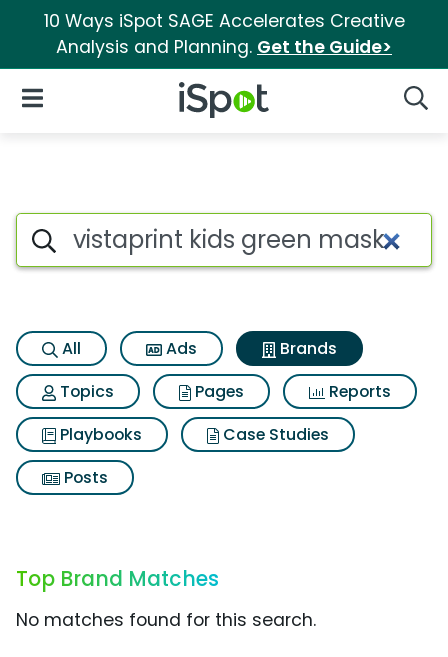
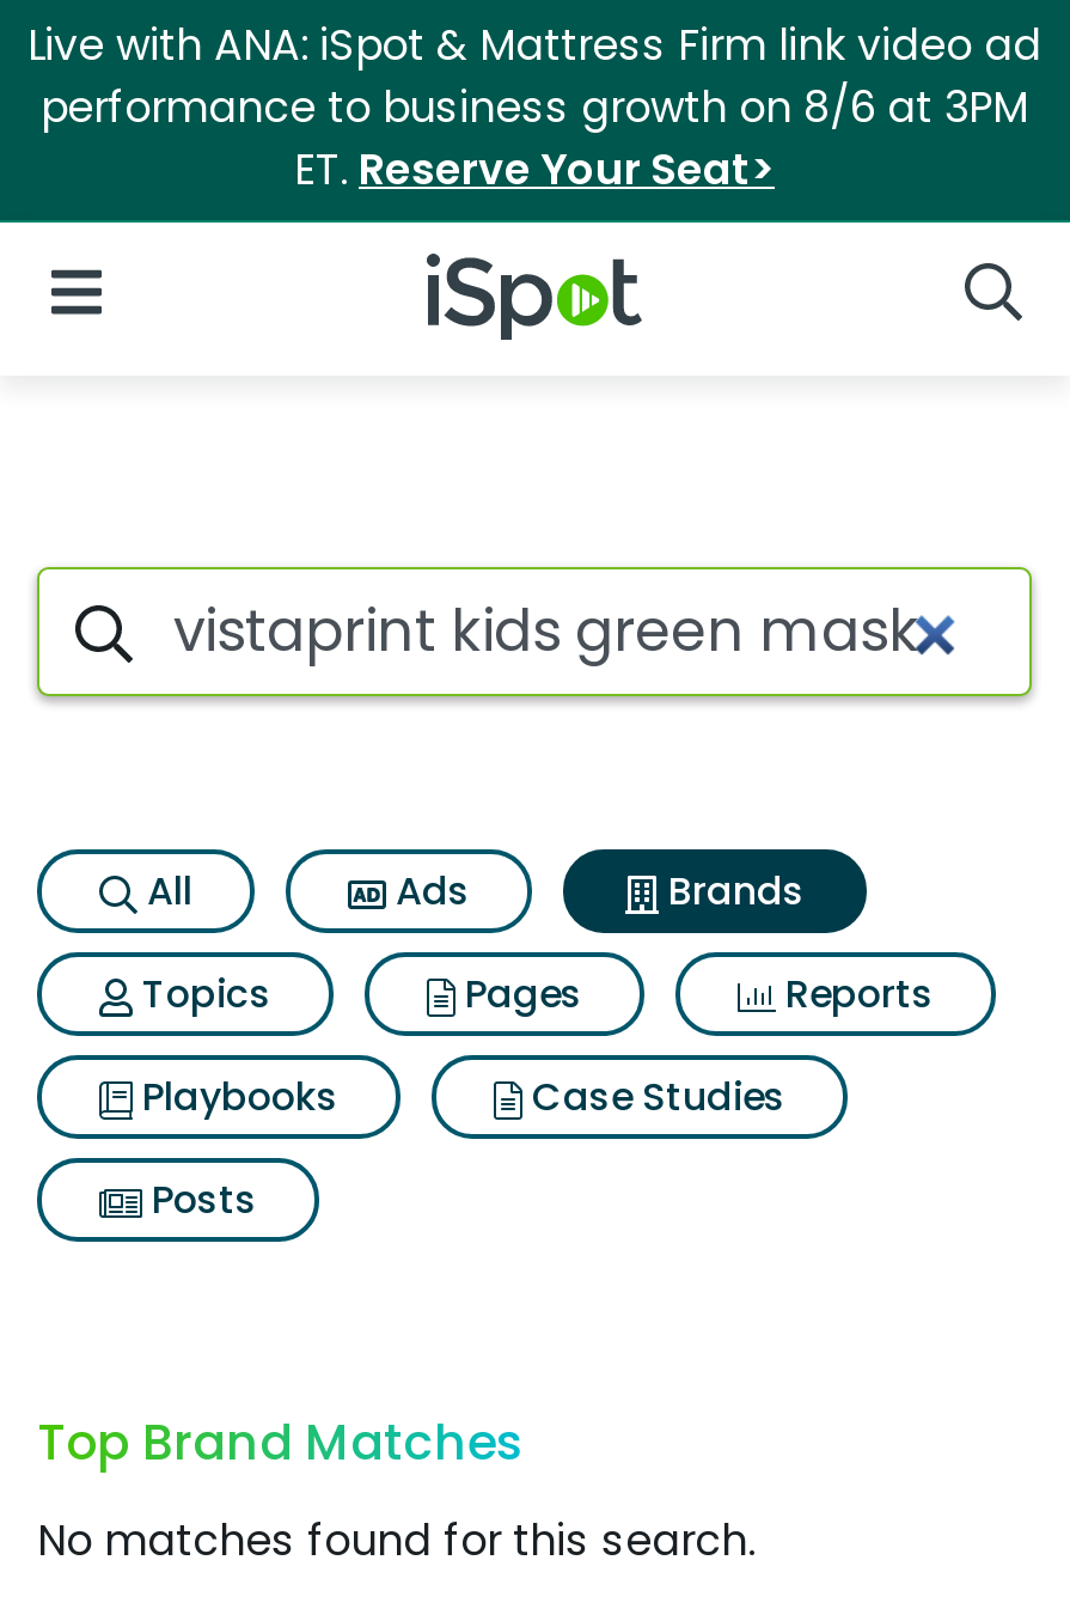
- 10 Ways iSpot SAGE Accelerates Creative
- Analysis and Planning. Get the Guide>
+ Live with ANA: iSpot & Mattress Firm link video ad
+ performance to business growth on 8/6 at 3PM
+ ET. Reserve Your Seat>
